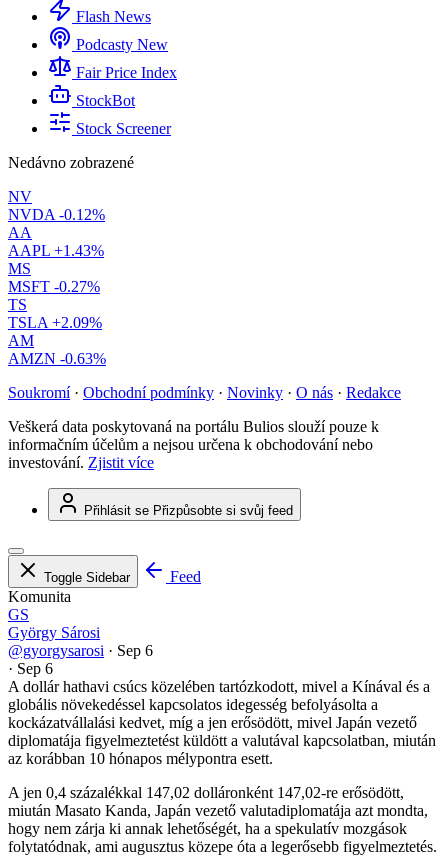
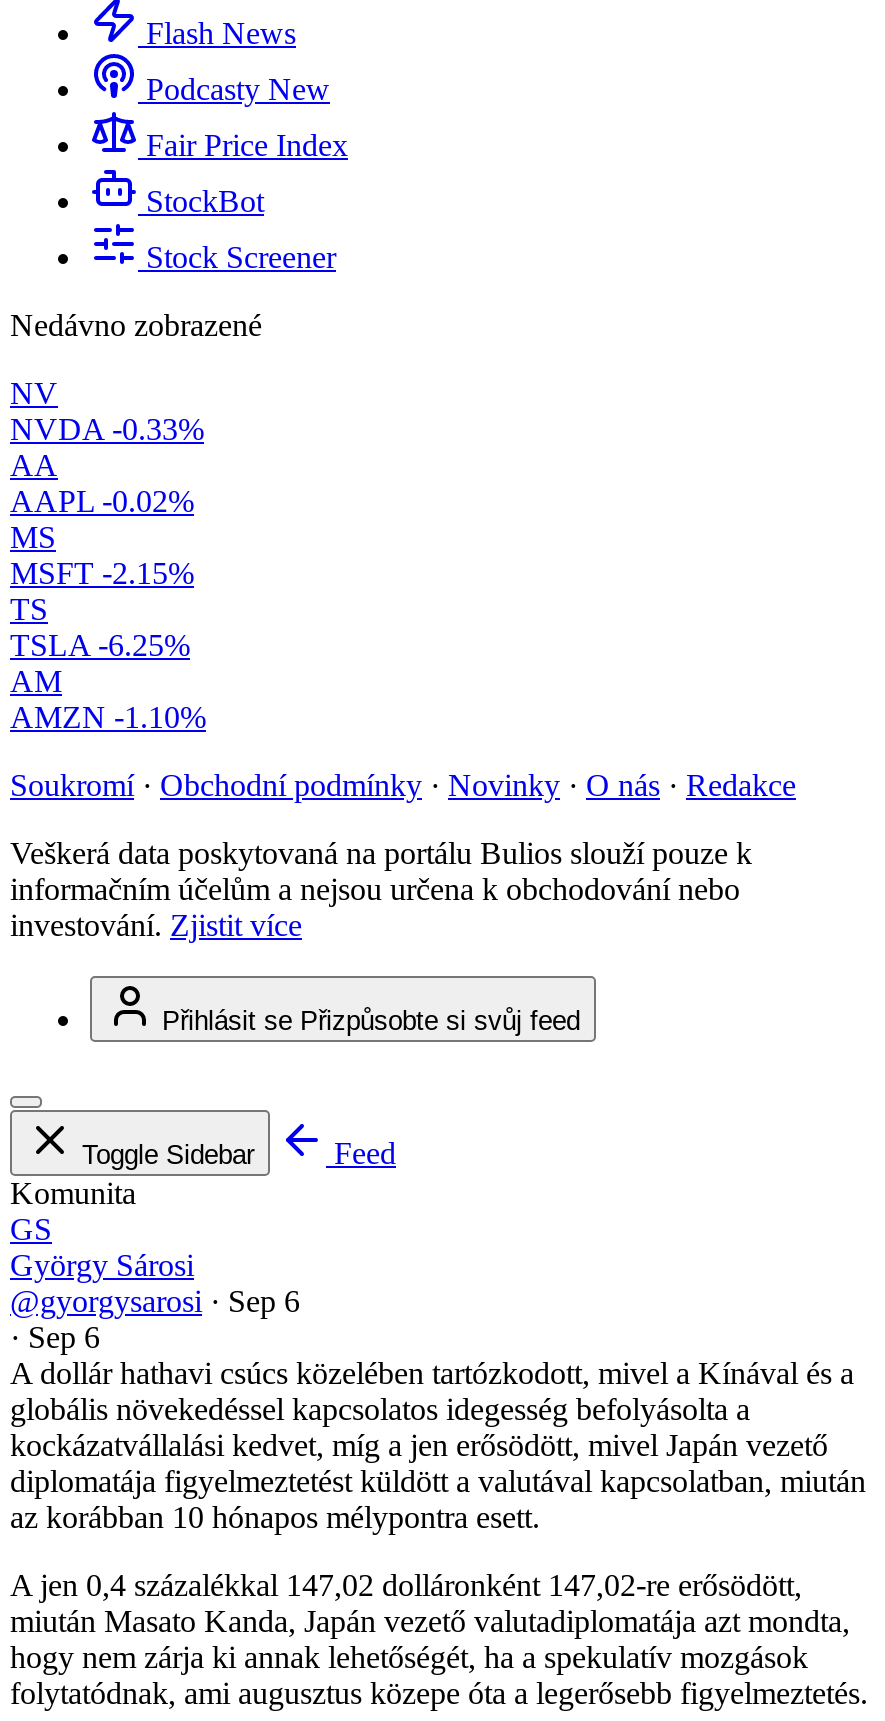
- NVDA -0.12%
+ NVDA -0.33%

- AAPL +1.43%
+ AAPL -0.02%

- MSFT -0.27%
+ MSFT -2.15%

- TSLA +2.09%
+ TSLA -6.25%

- AMZN -0.63%
+ AMZN -1.10%
